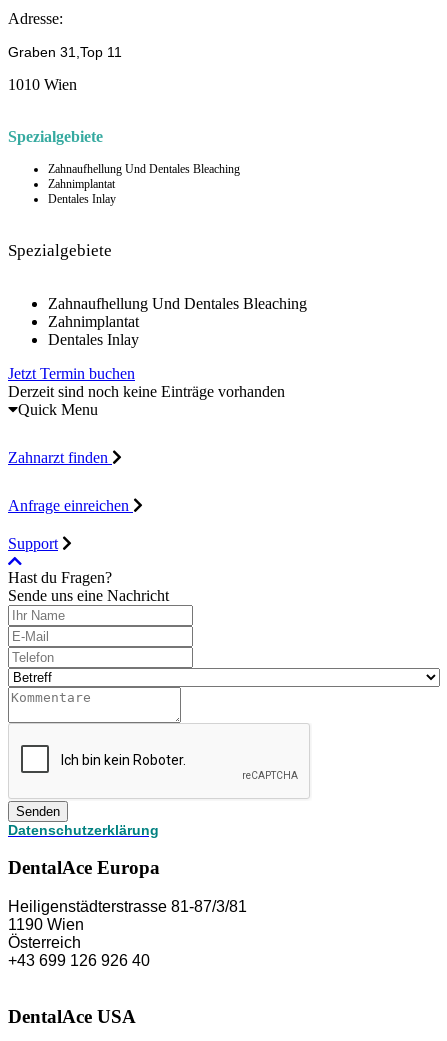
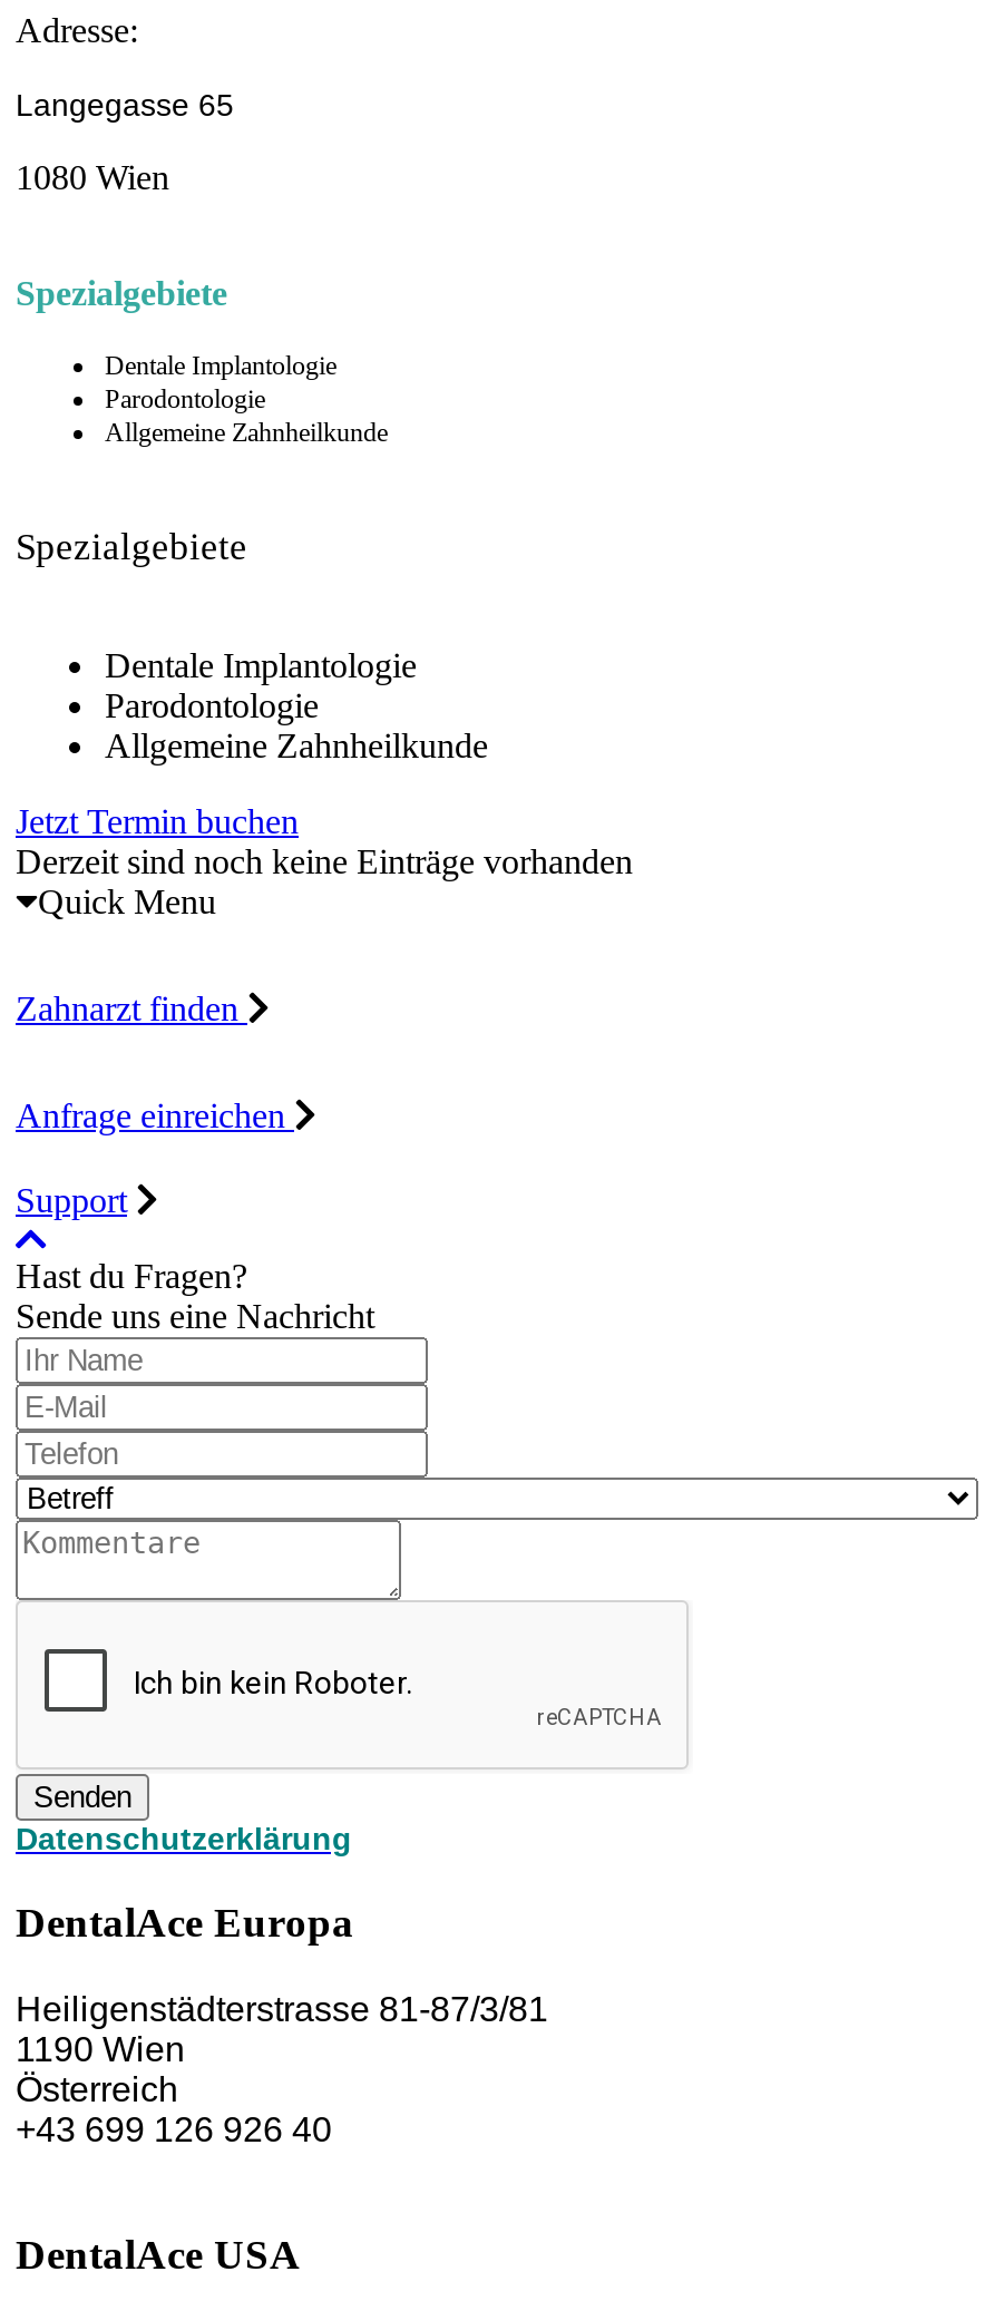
- Graben 31,Top 11
+ Langegasse 65

- 1010 Wien
+ 1080 Wien

- Zahnaufhellung Und Dentales Bleaching
- Zahnimplantat
- Dentales Inlay
+ Dentale Implantologie
+ Parodontologie
+ Allgemeine Zahnheilkunde

- Zahnaufhellung Und Dentales Bleaching
- Zahnimplantat
- Dentales Inlay
+ Dentale Implantologie
+ Parodontologie
+ Allgemeine Zahnheilkunde
